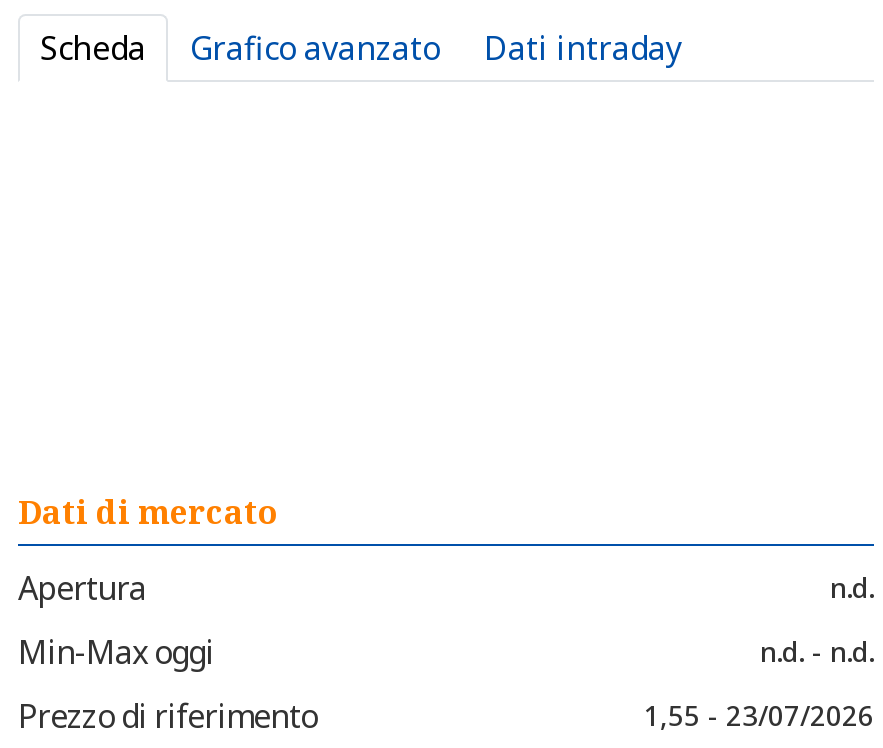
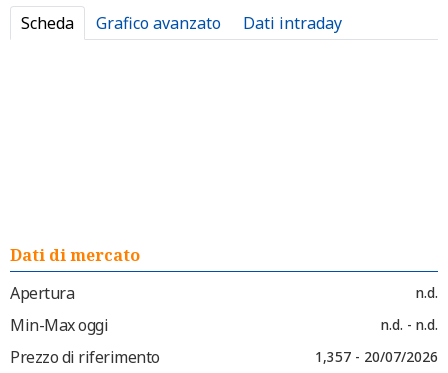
- 1,55 - 23/07/2026
+ 1,357 - 20/07/2026
